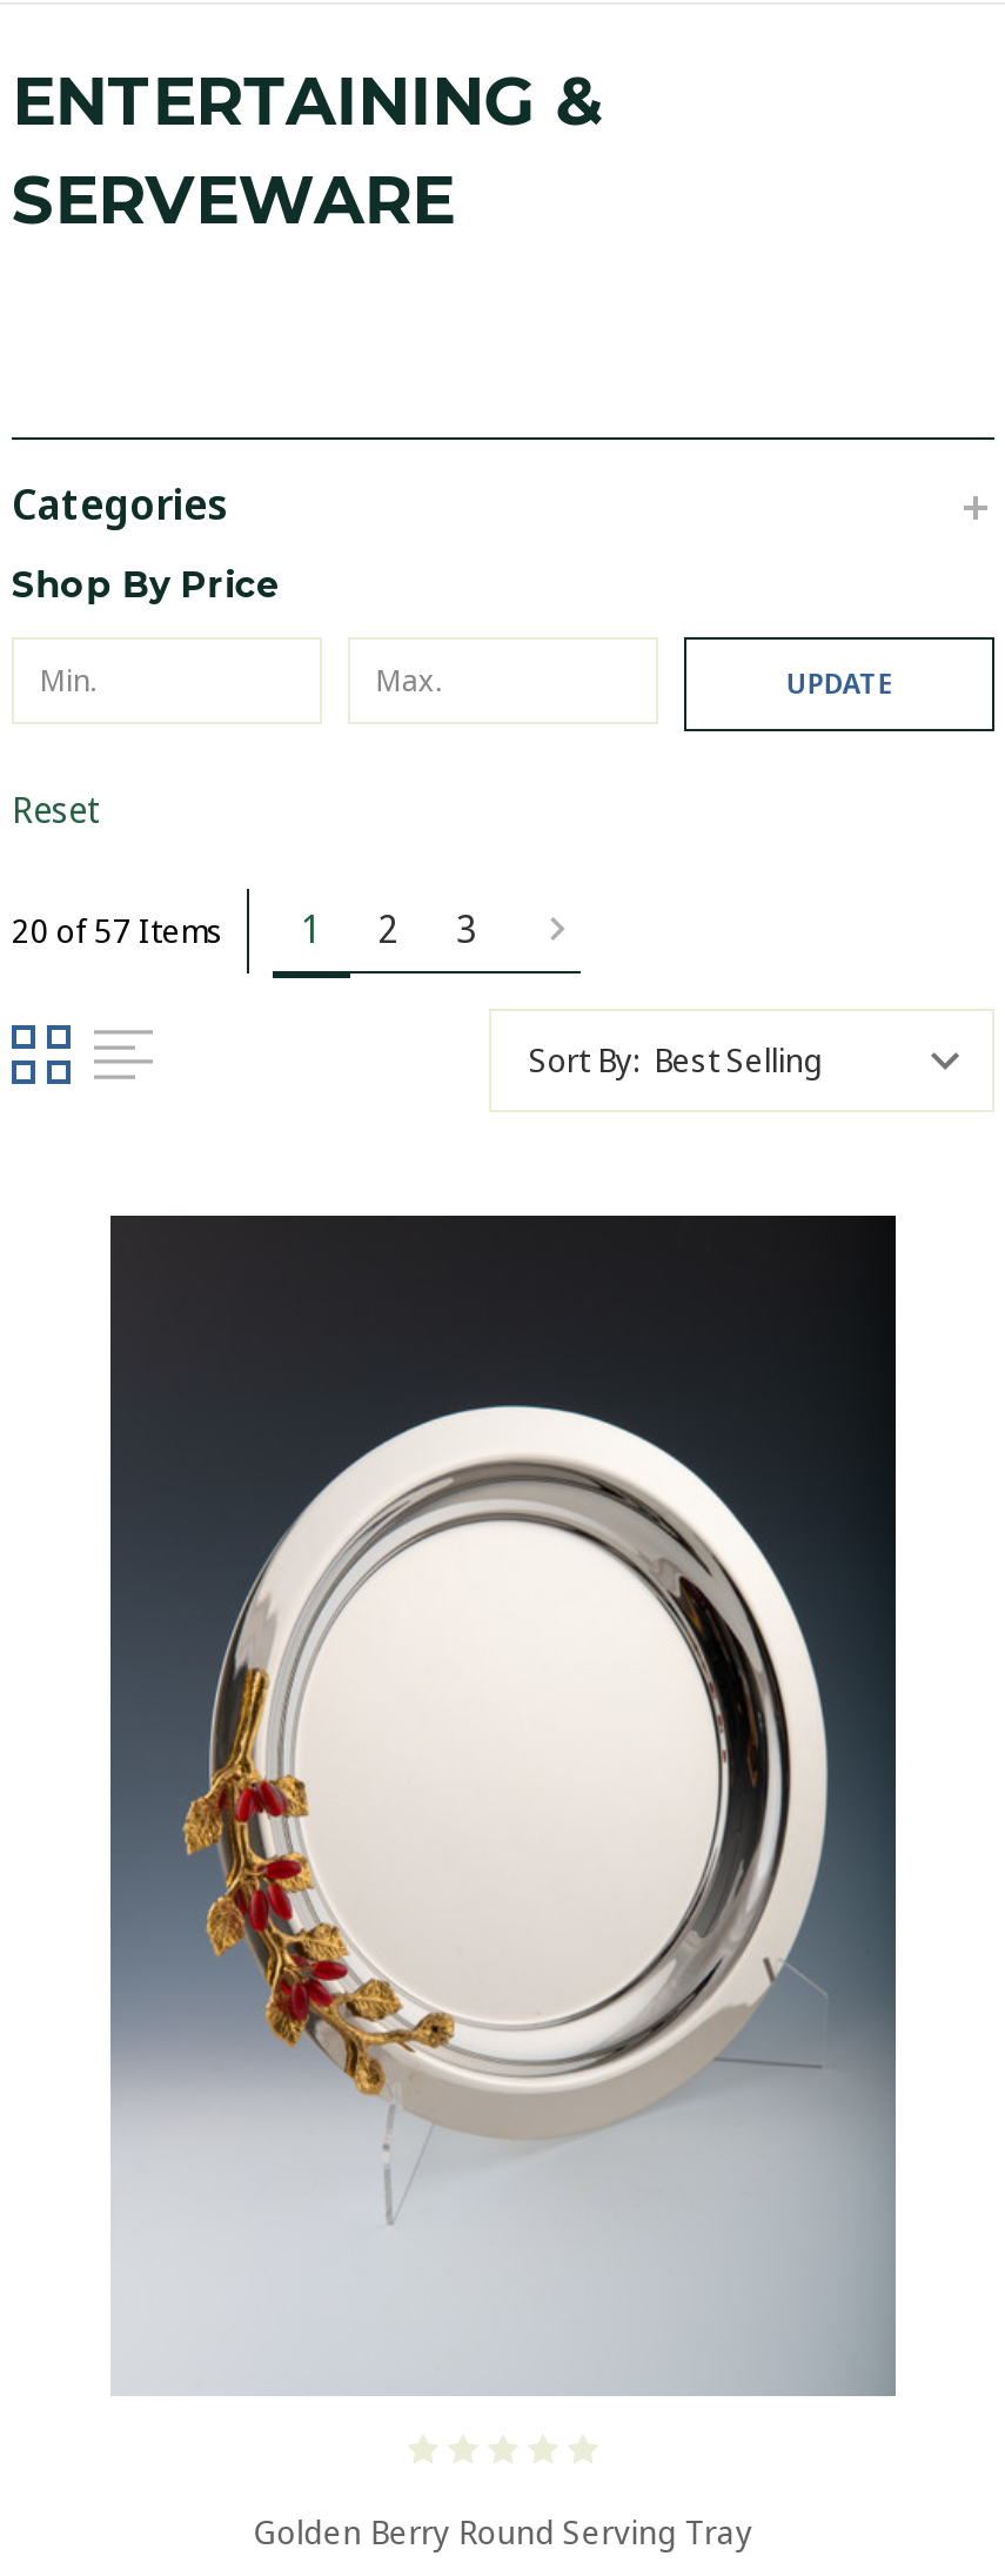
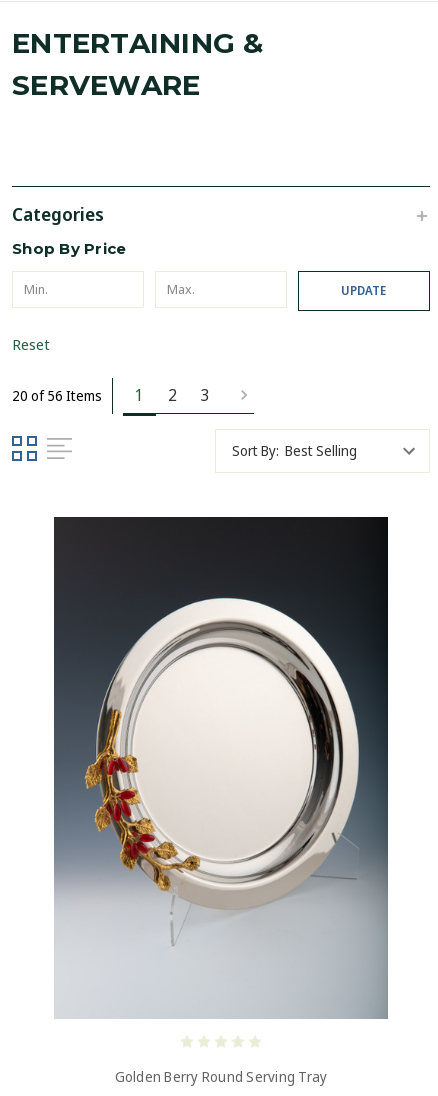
- 20 of 57 Items 1 2 3
+ 20 of 56 Items 1 2 3
